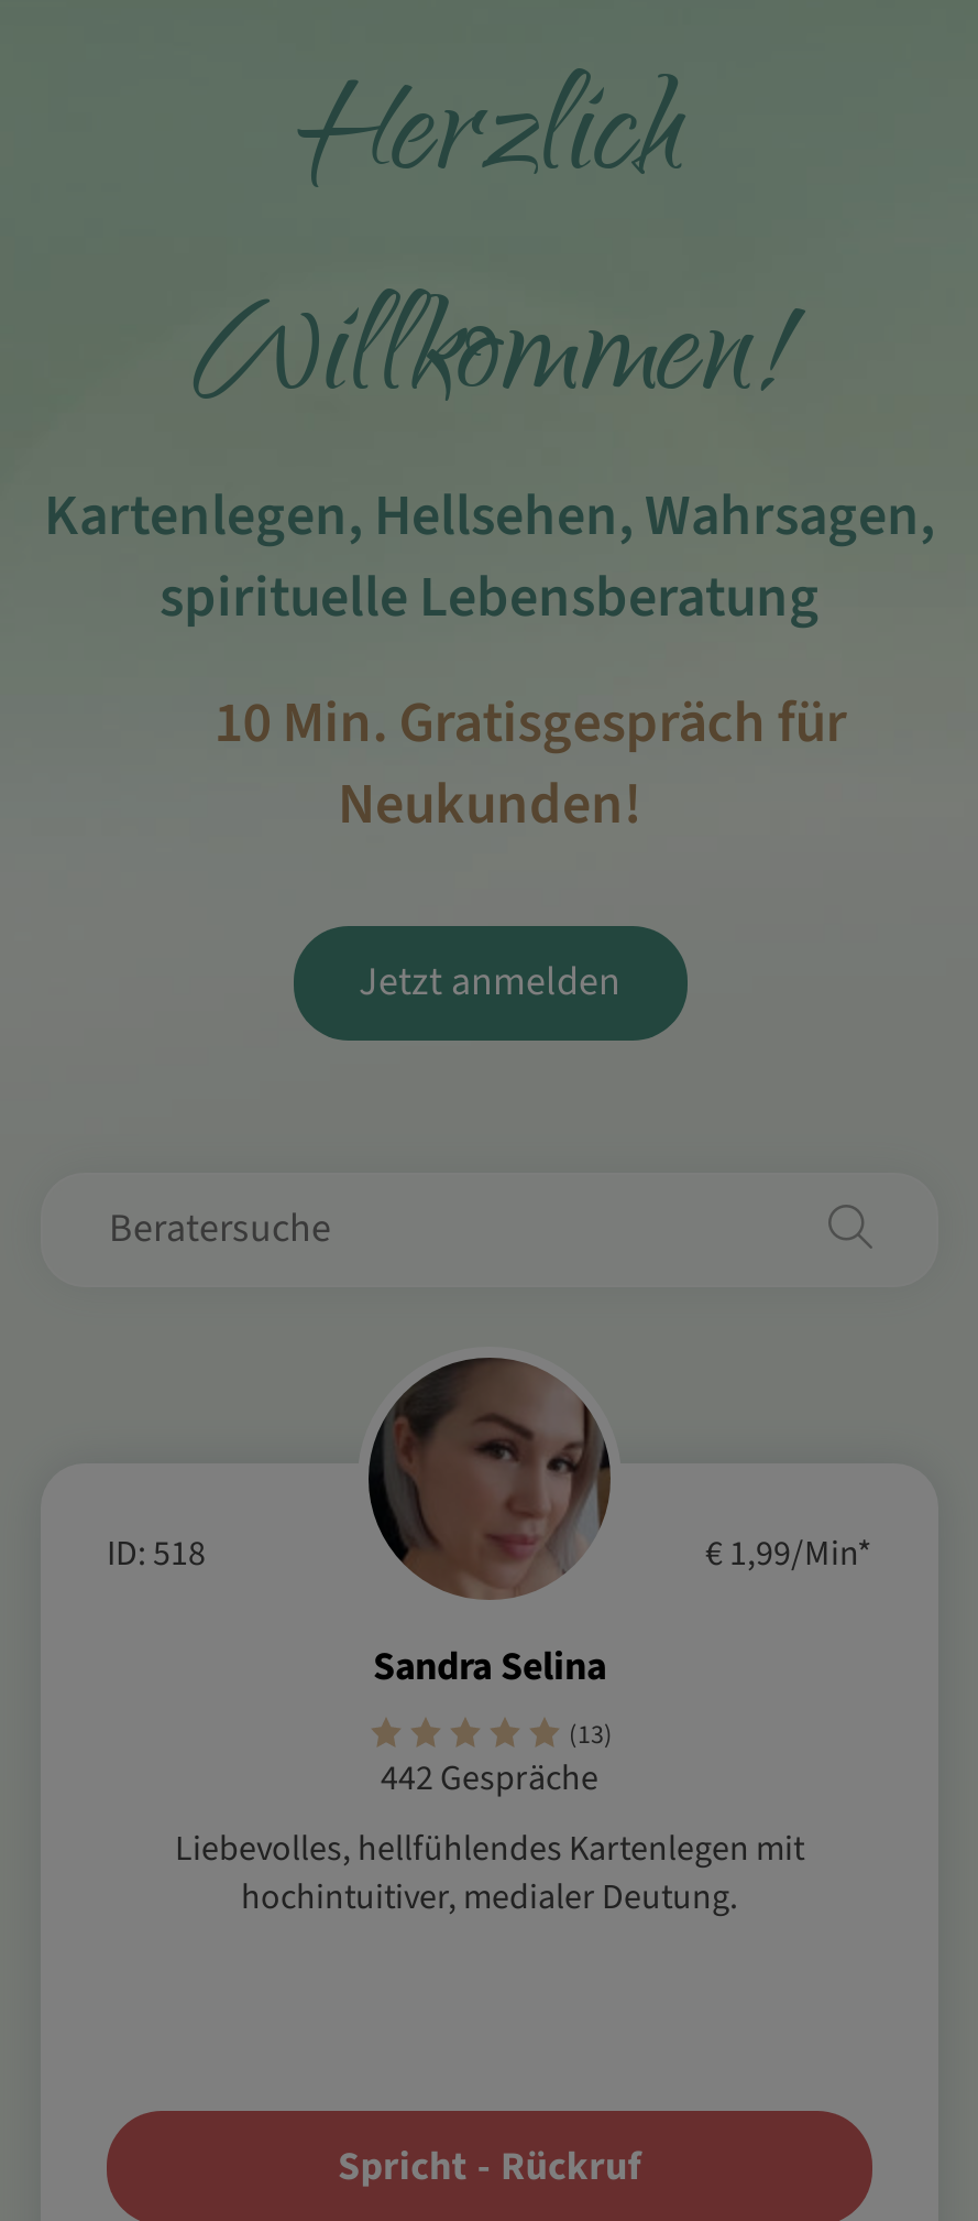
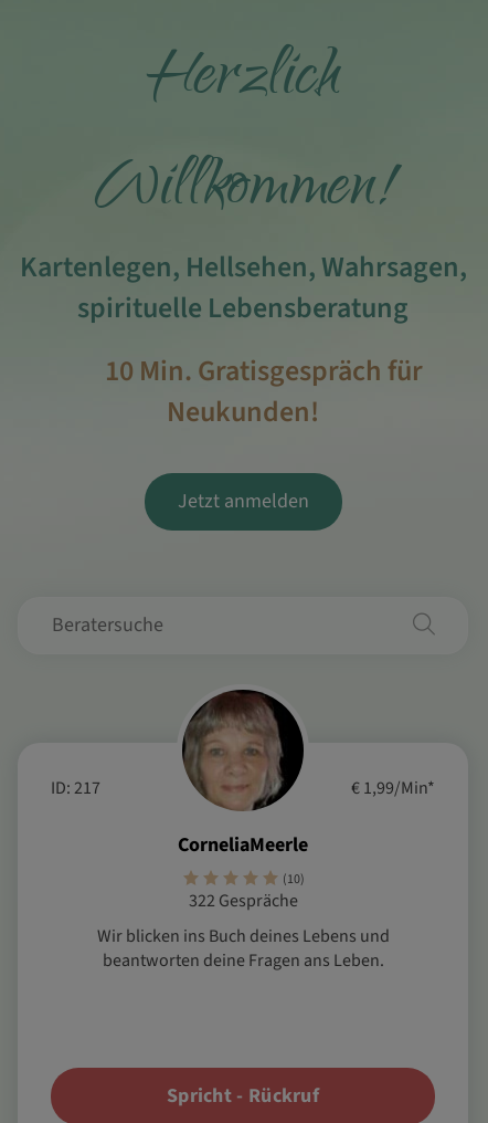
- [image]
- Sandra Selina
- (13)
+ [image]
+ CorneliaMeerle
+ (10)

- ID: 518
+ ID: 217

- 442 Gespräche
+ 322 Gespräche

- Liebevolles, hellfühlendes Kartenlegen mit
- hochintuitiver, medialer Deutung.
+ Wir blicken ins Buch deines Lebens und
+ beantworten deine Fragen ans Leben.
